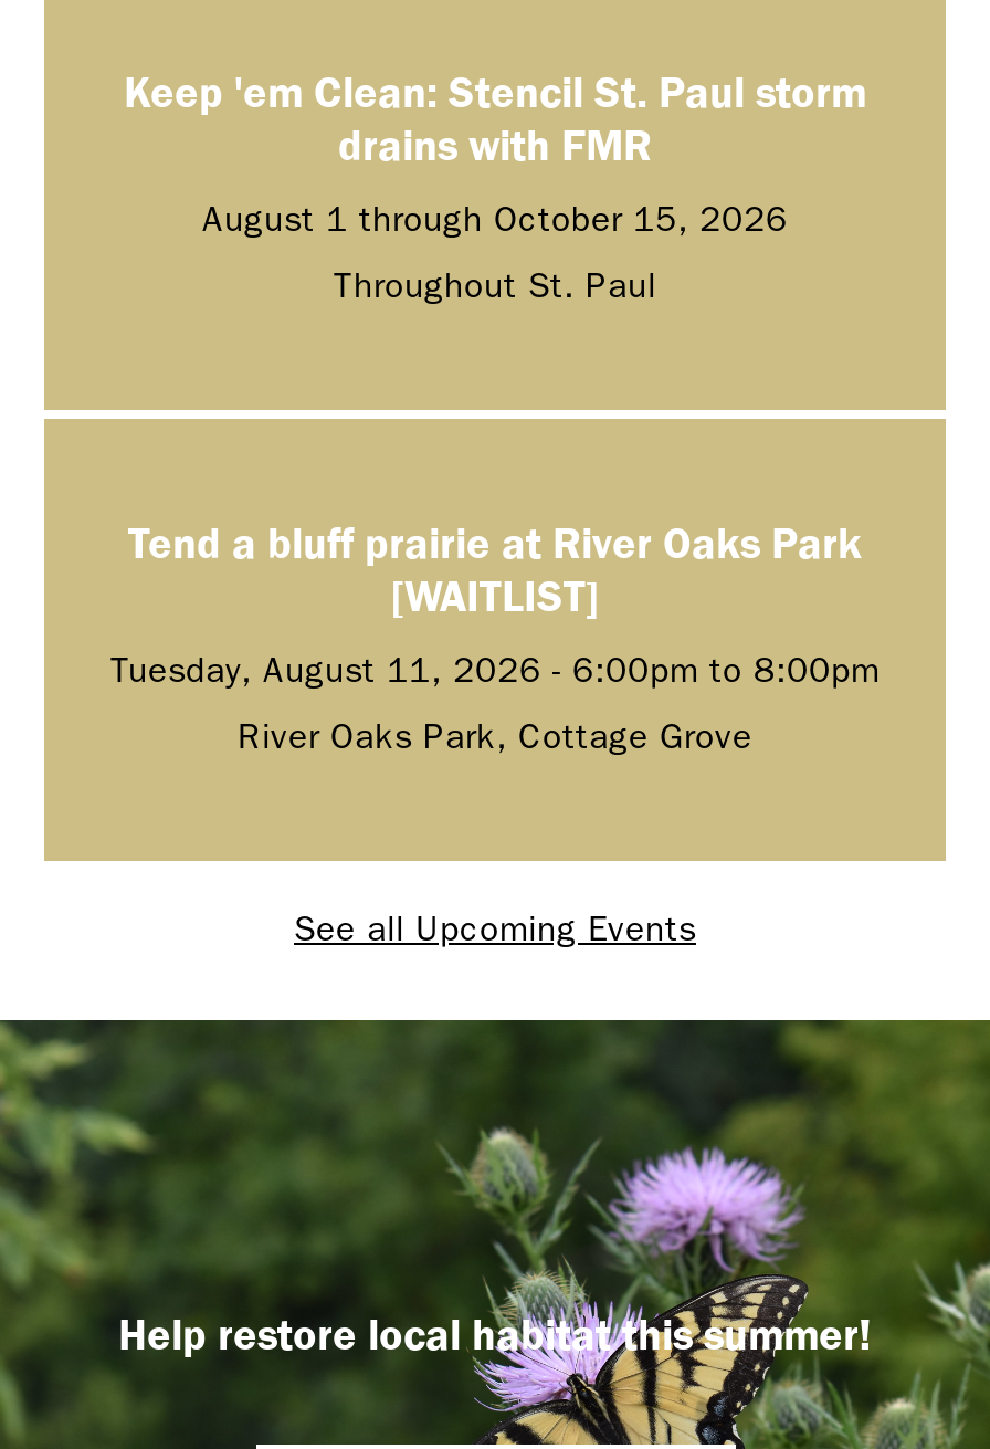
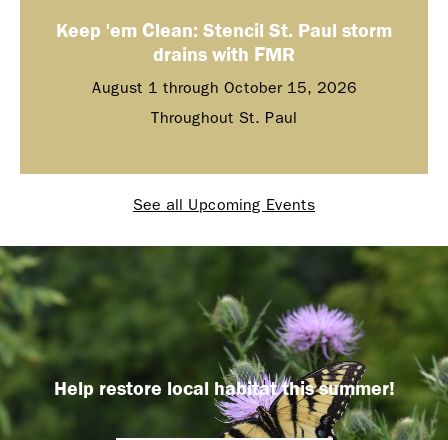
- Tend a bluff prairie at River Oaks Park
- [WAITLIST]
- Tuesday, August 11, 2026 - 6:00pm to 8:00pm
- River Oaks Park, Cottage Grove
